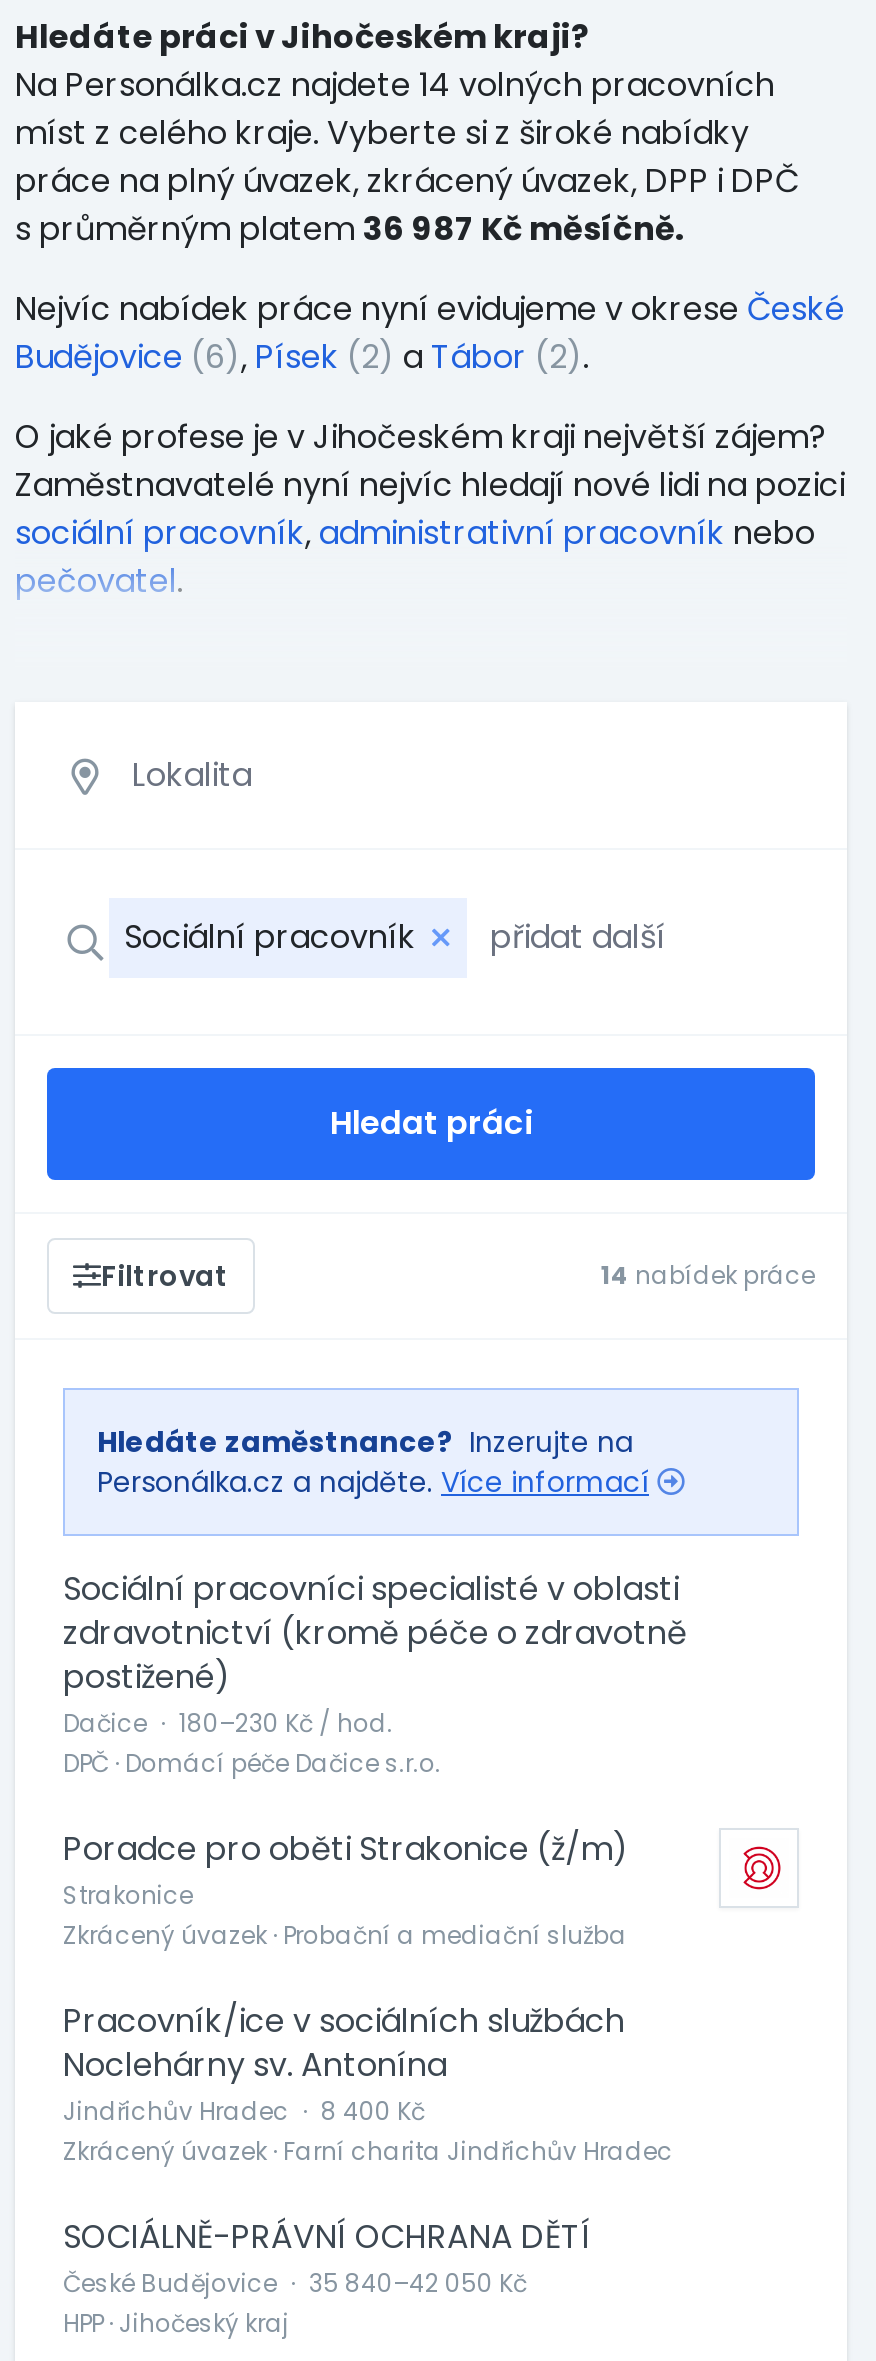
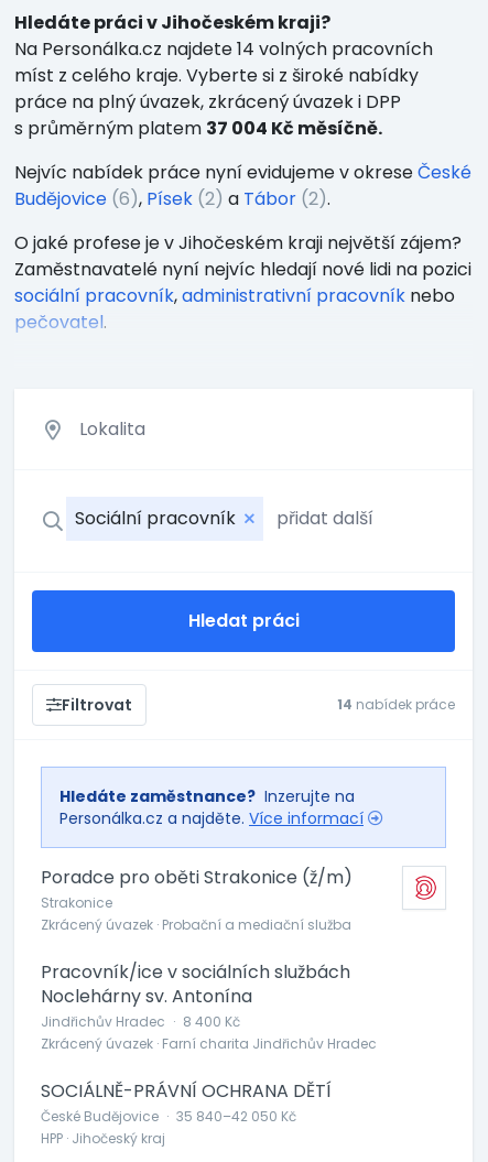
- práce na plný úvazek, zkrácený úvazek, DPP i DPČ
- s průměrným platem 36 987 Kč měsíčně.
+ práce na plný úvazek, zkrácený úvazek i DPP
+ s průměrným platem 37 004 Kč měsíčně.

- Sociální pracovníci specialisté v oblasti
- zdravotnictví (kromě péče o zdravotně
- postižené)
- Dačice
- 180–230 Kč / hod.
- DPČ · Domácí péče Dačice s.r.o.
